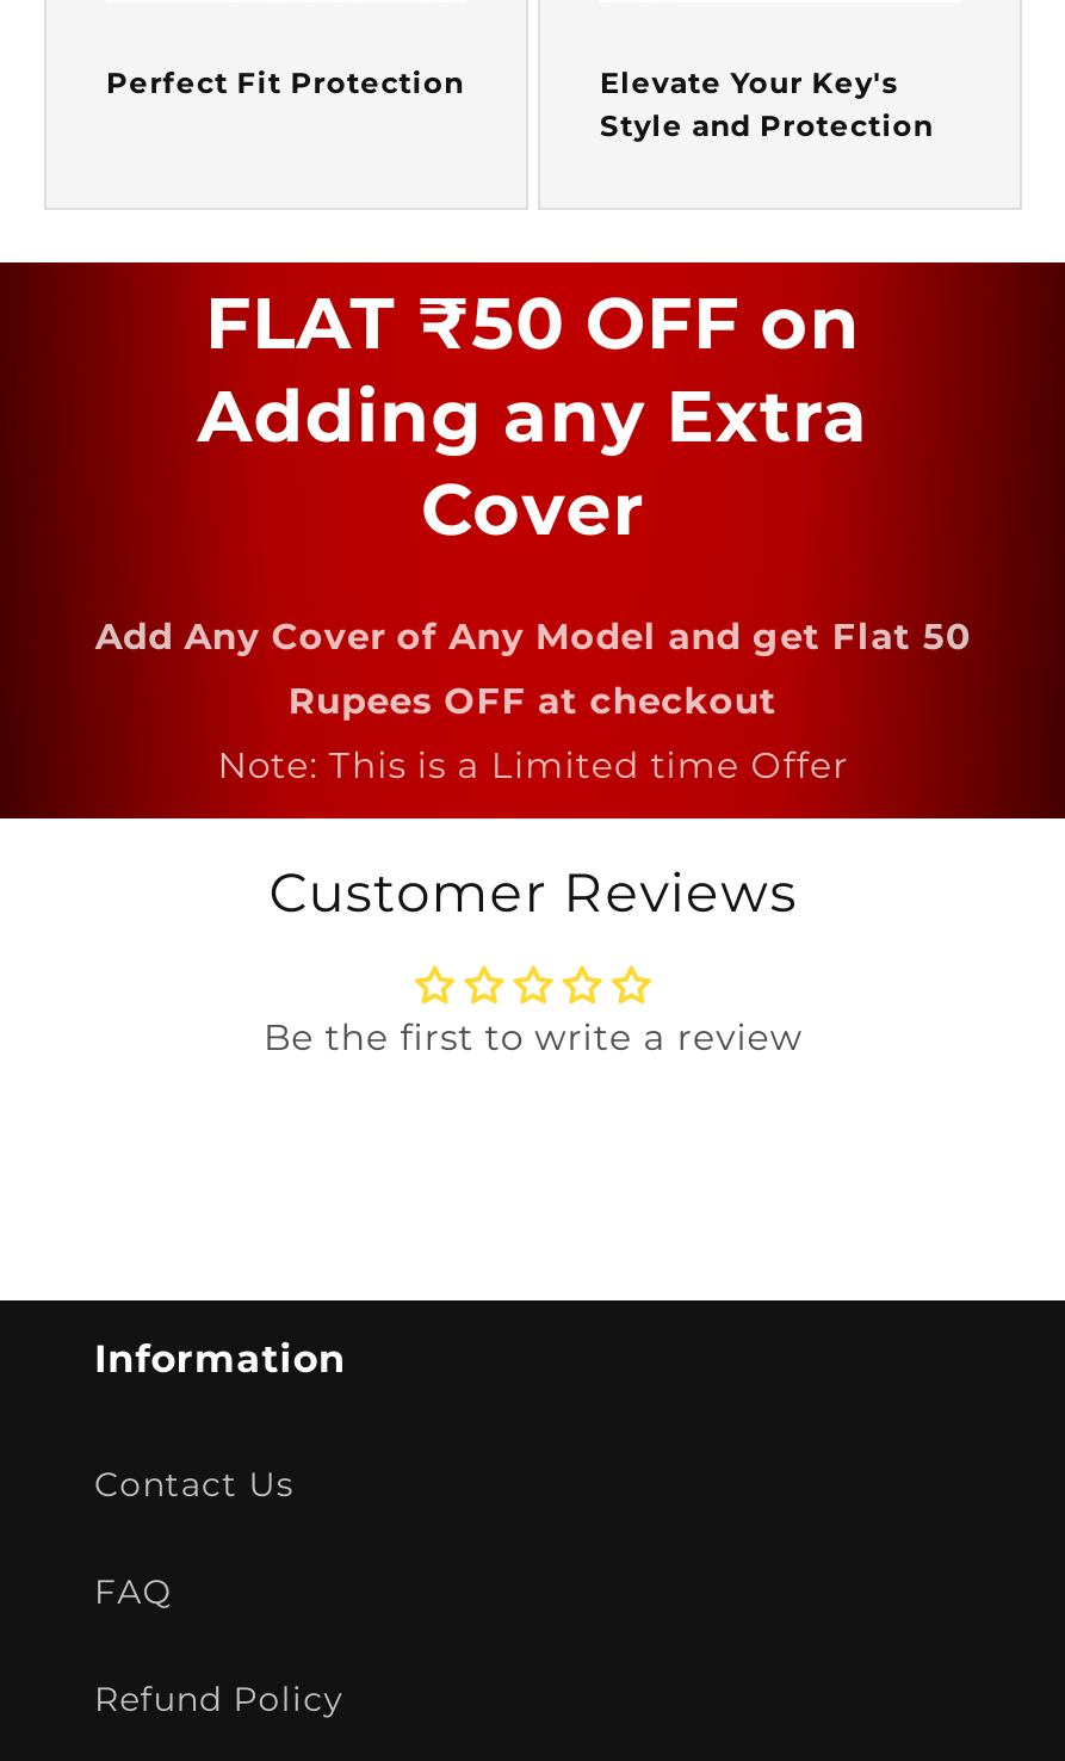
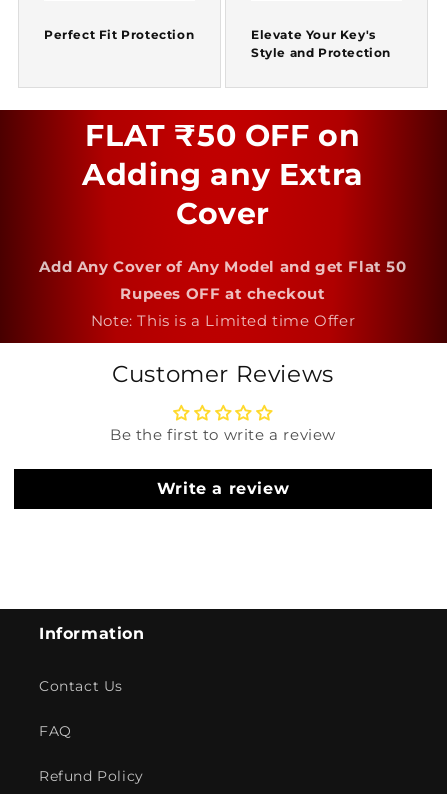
+ Write a review
